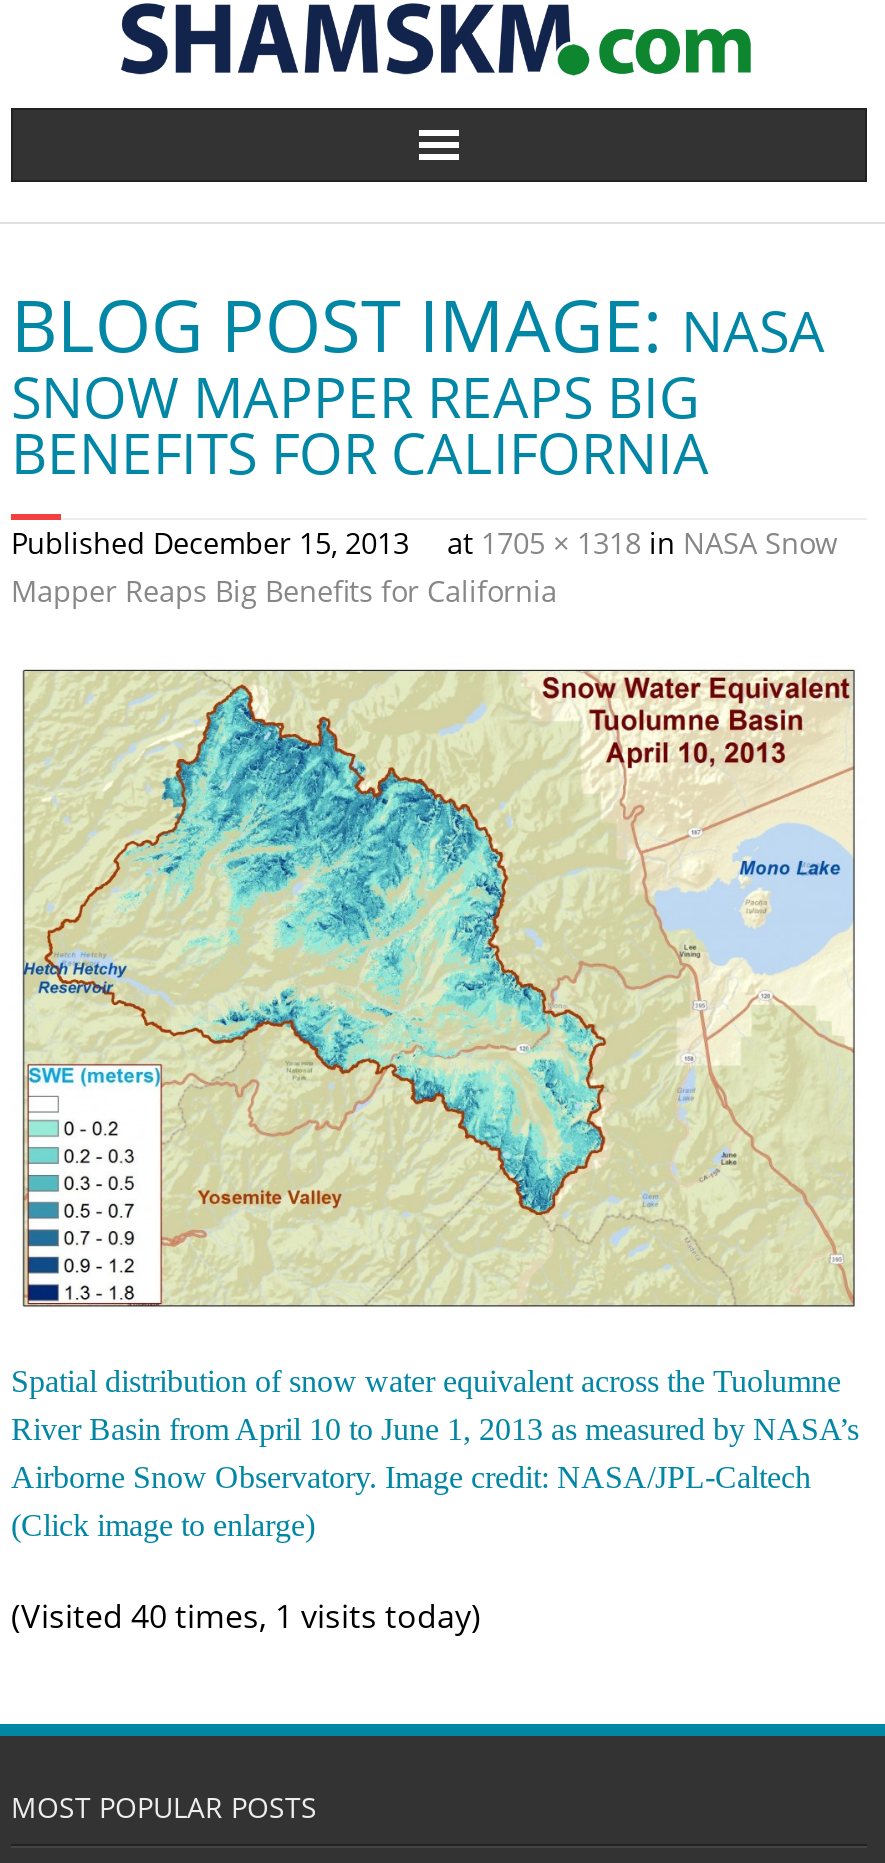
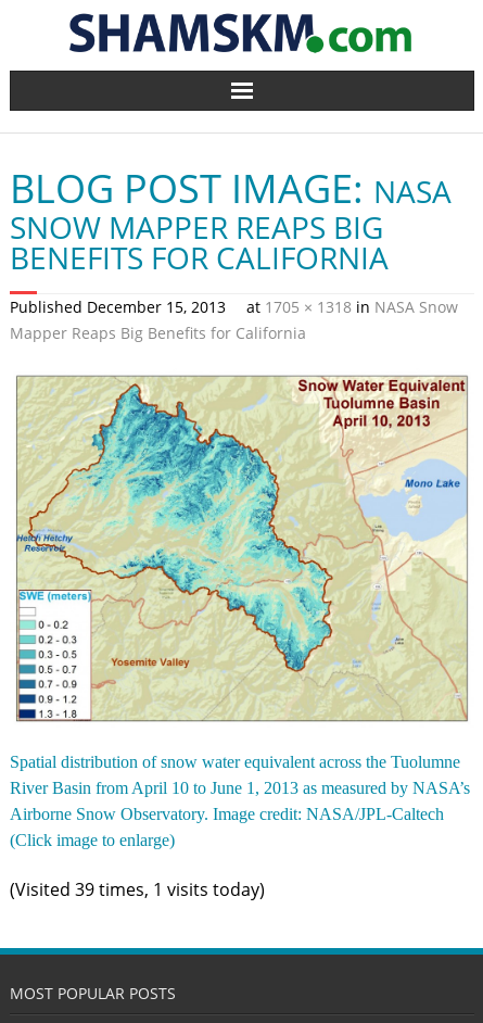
- (Visited 40 times, 1 visits today)
+ (Visited 39 times, 1 visits today)
